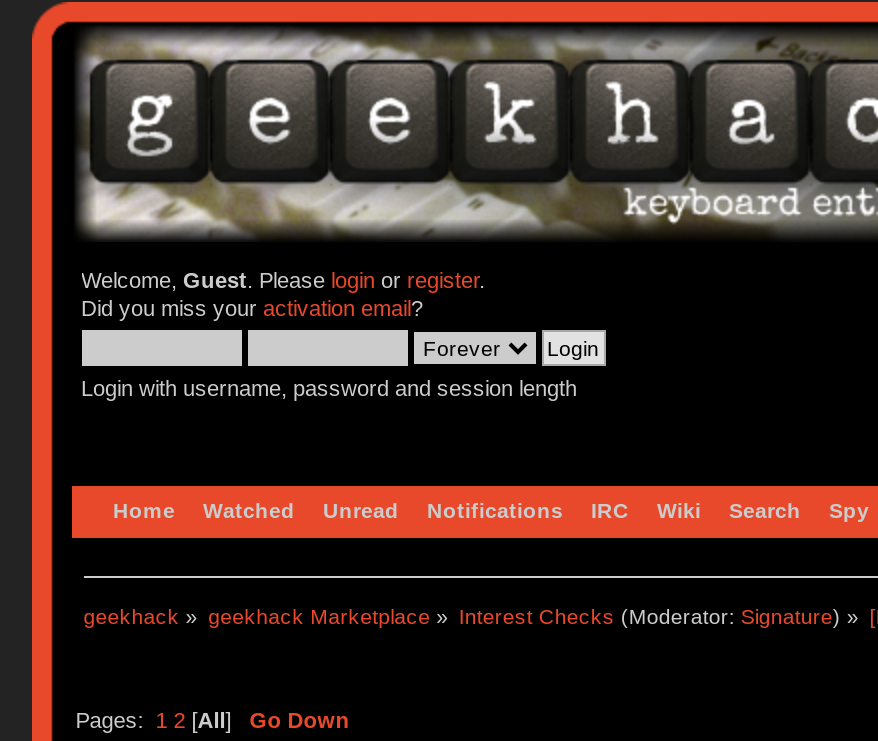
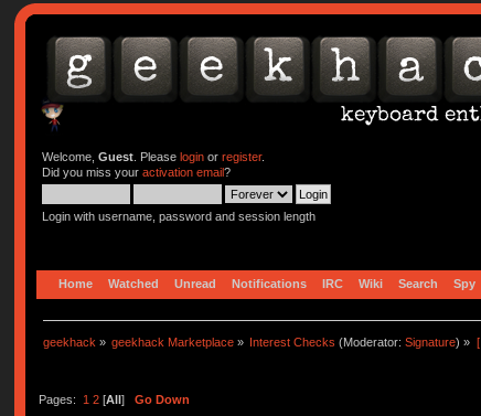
- [image]
+ [image]
